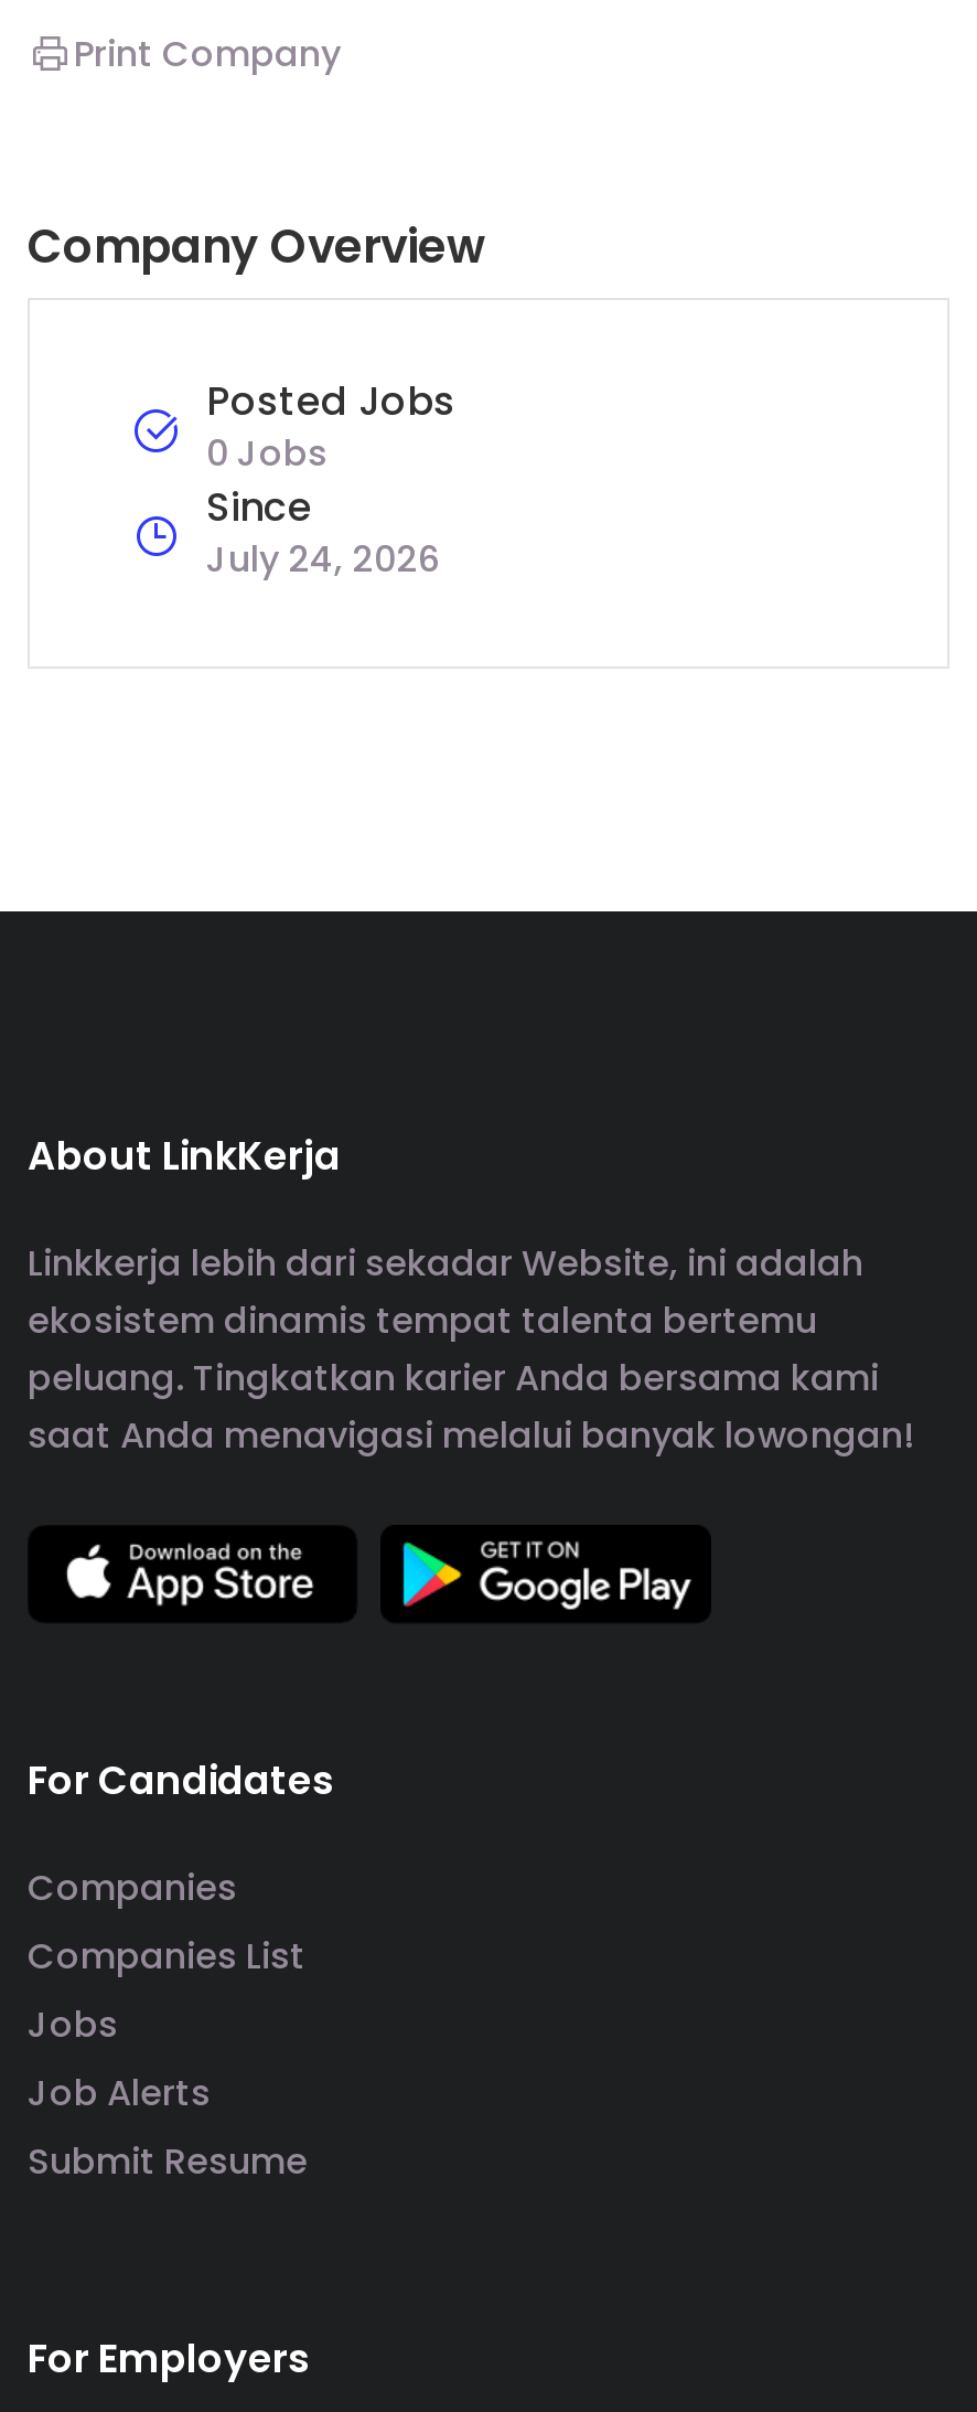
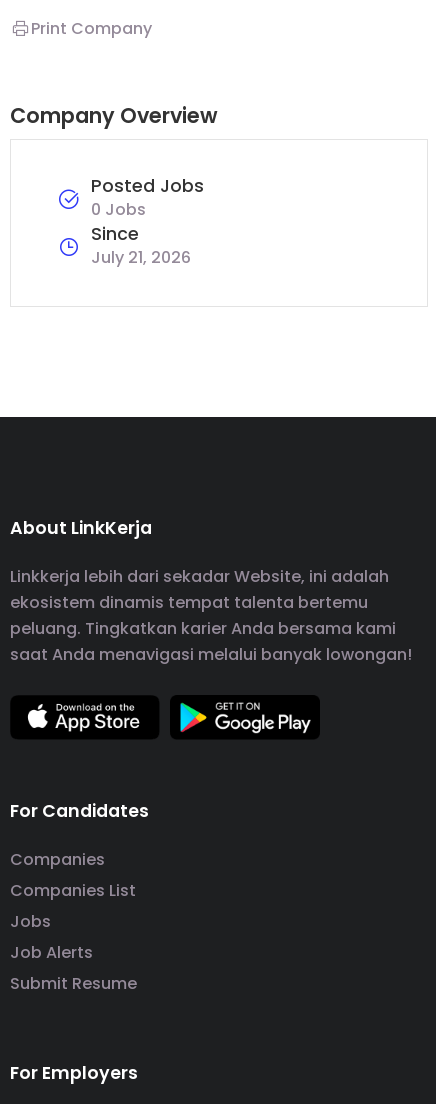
- July 24, 2026
+ July 21, 2026
